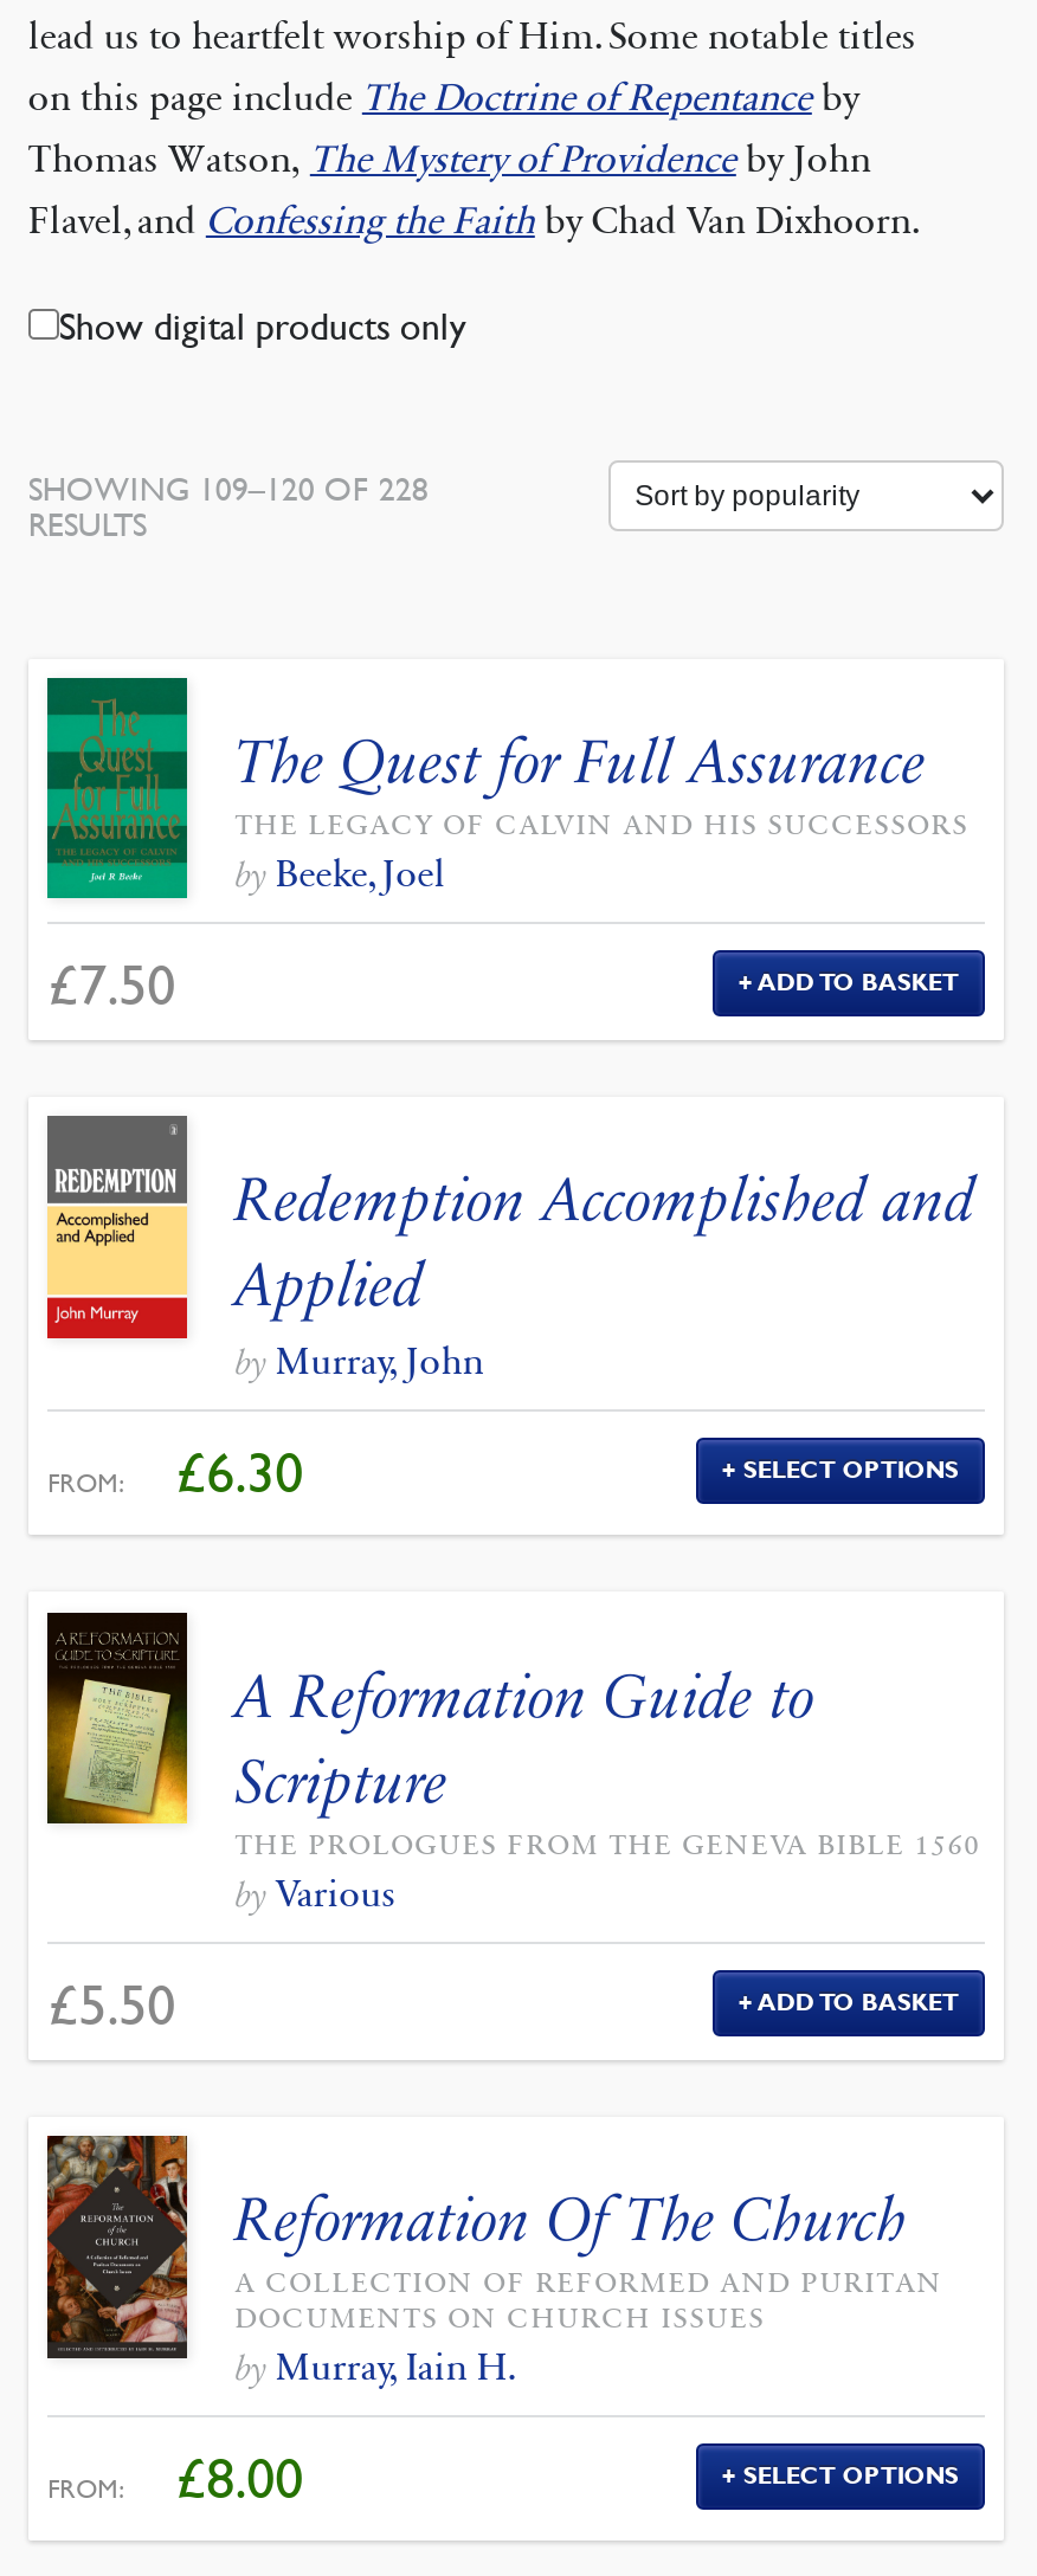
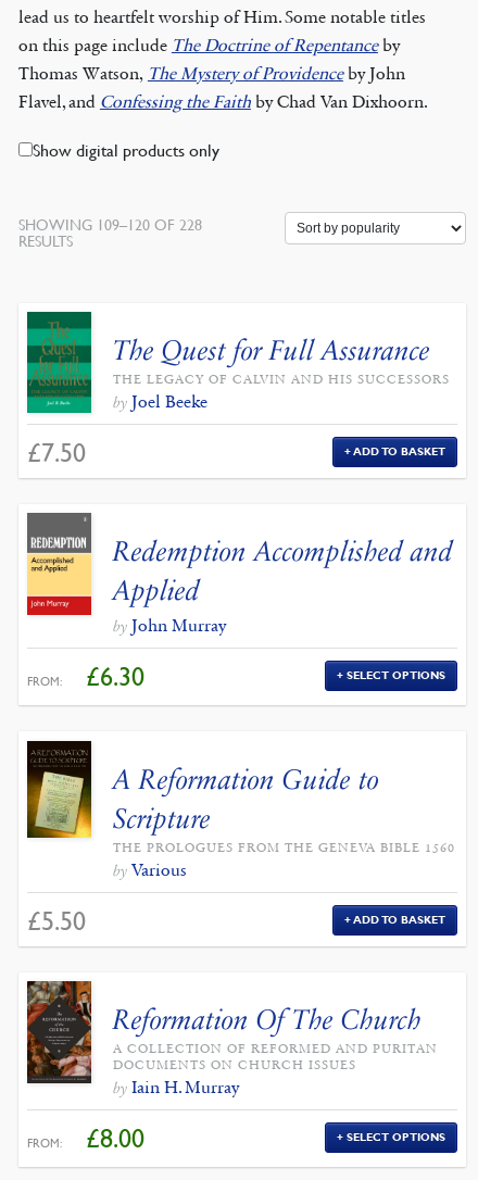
- by Beeke, Joel
+ by Joel Beeke

- by Murray, John
+ by John Murray

- by Murray, Iain H.
+ by Iain H. Murray
